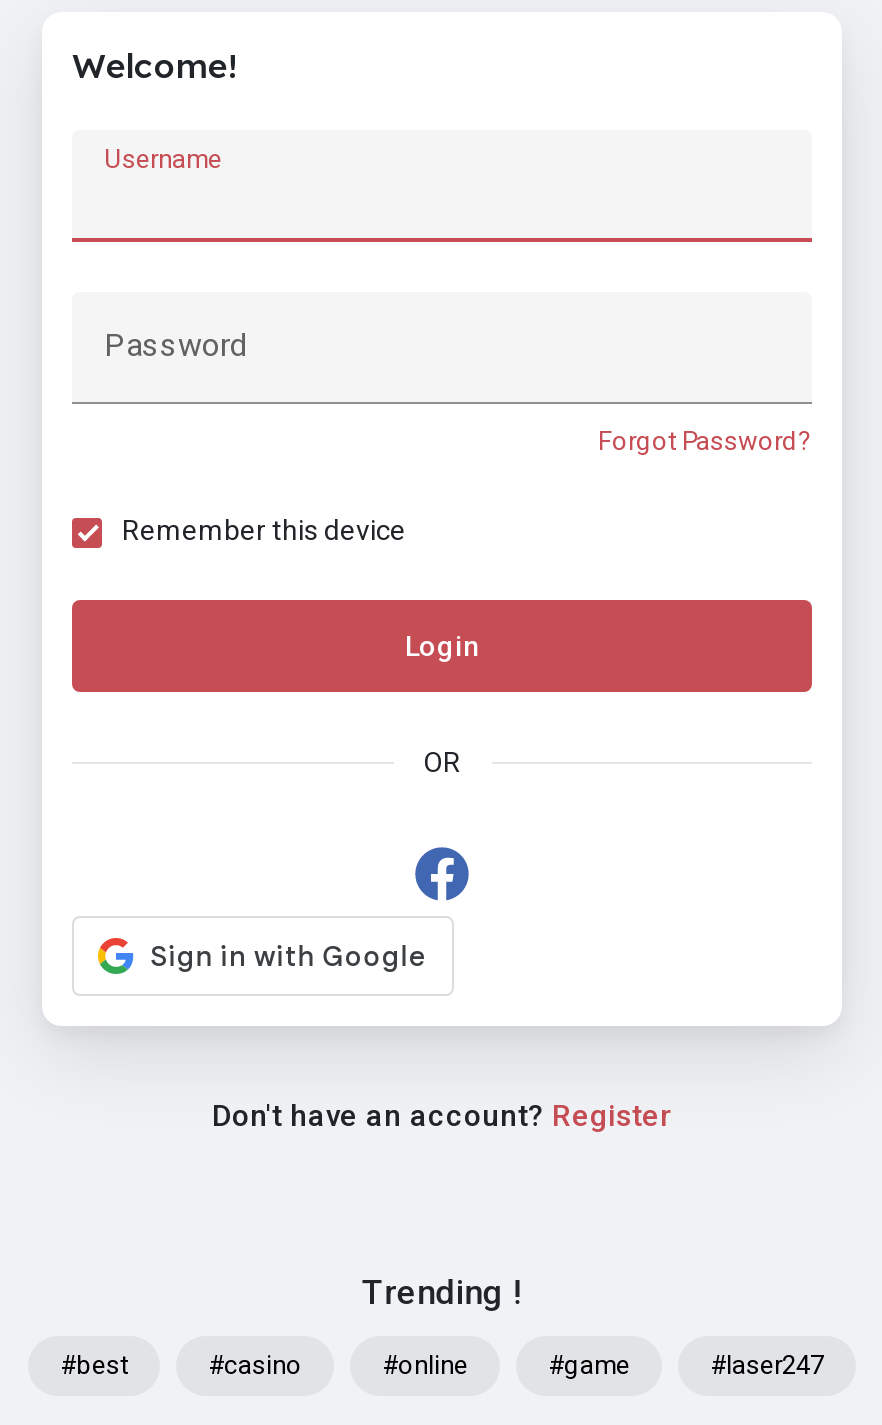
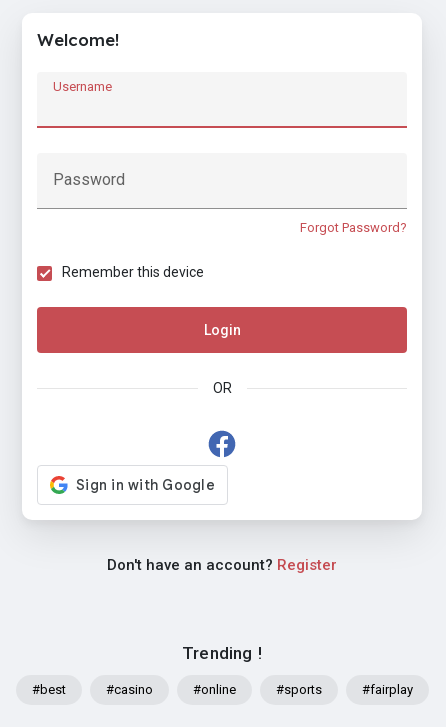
- #game
- #laser247
+ #sports
+ #fairplay
